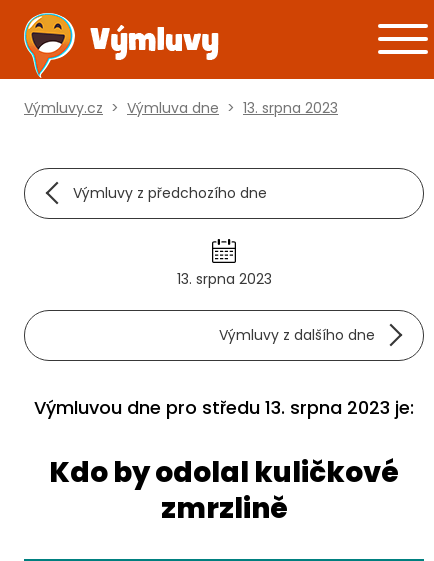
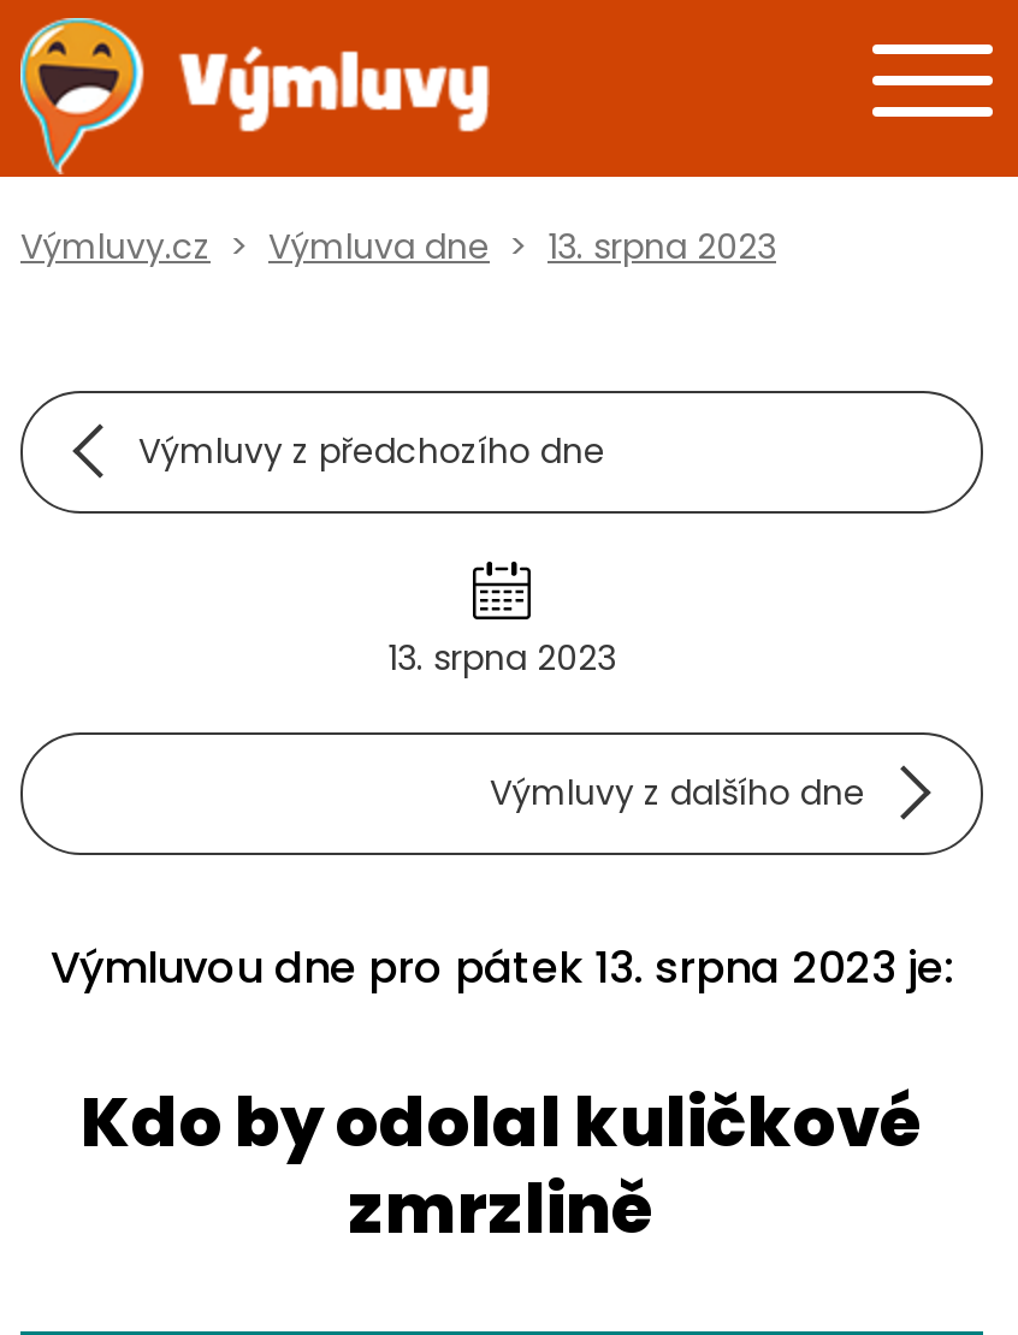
- Výmluvou dne pro středu 13. srpna 2023 je:
+ Výmluvou dne pro pátek 13. srpna 2023 je:
